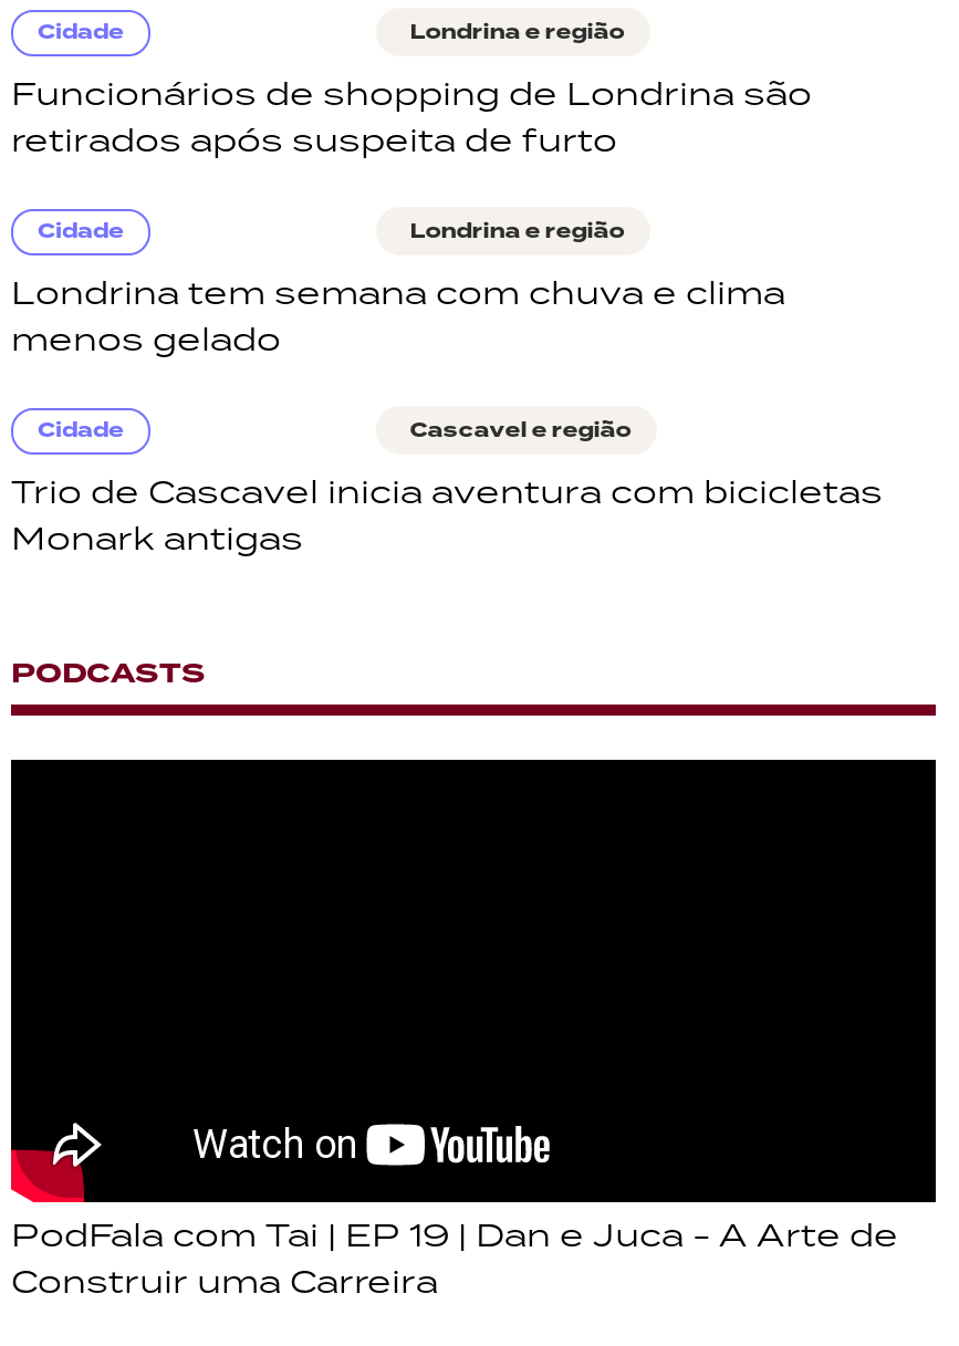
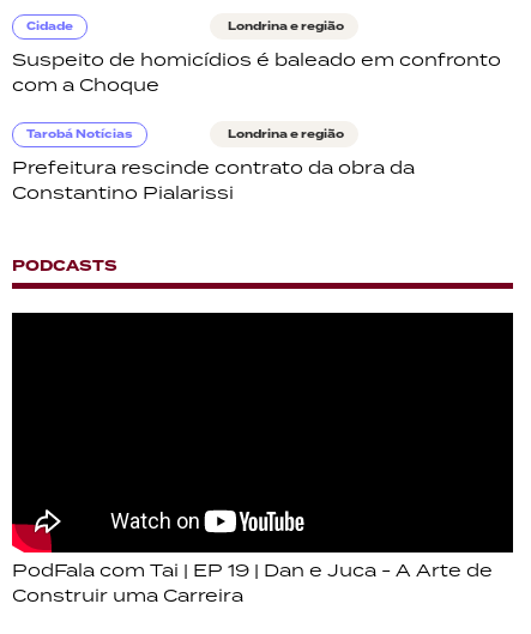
- Funcionários de shopping de Londrina são
- retirados após suspeita de furto
+ Suspeito de homicídios é baleado em confronto
+ com a Choque

- Cidade
+ Tarobá Notícias

- Londrina tem semana com chuva e clima
- menos gelado
- Cidade
- Cascavel e região
- Trio de Cascavel inicia aventura com bicicletas
- Monark antigas
+ Prefeitura rescinde contrato da obra da
+ Constantino Pialarissi
